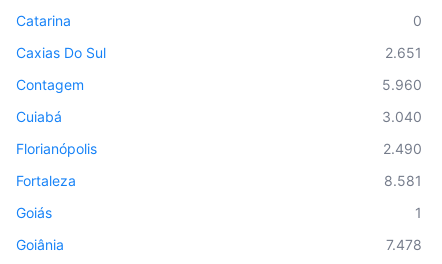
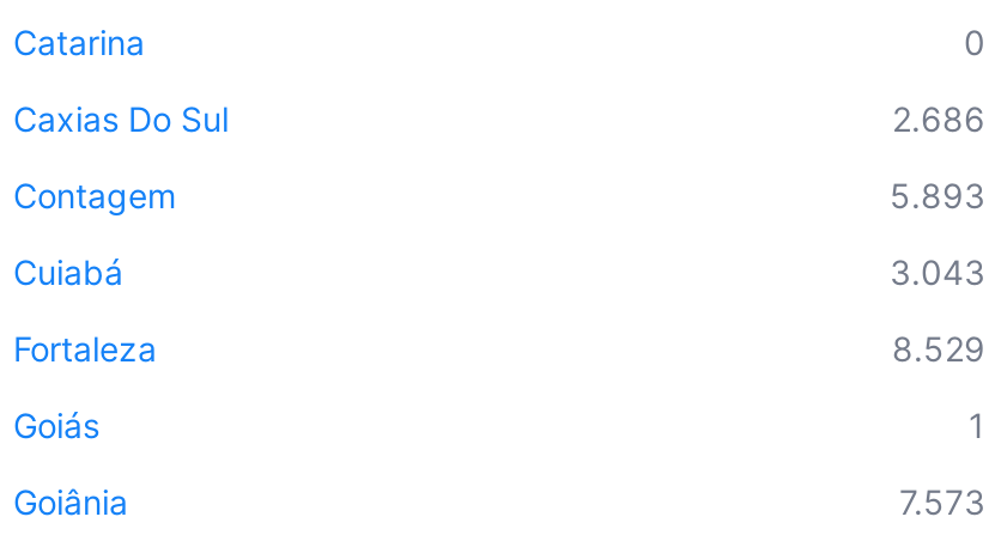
- 2.651
+ 2.686

- 5.960
+ 5.893

- 3.040
- Florianópolis
- 2.490
+ 3.043

- 8.581
+ 8.529

- 7.478
+ 7.573
